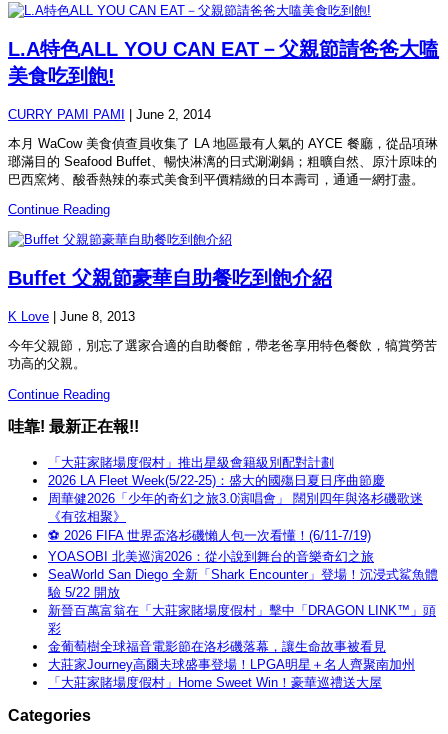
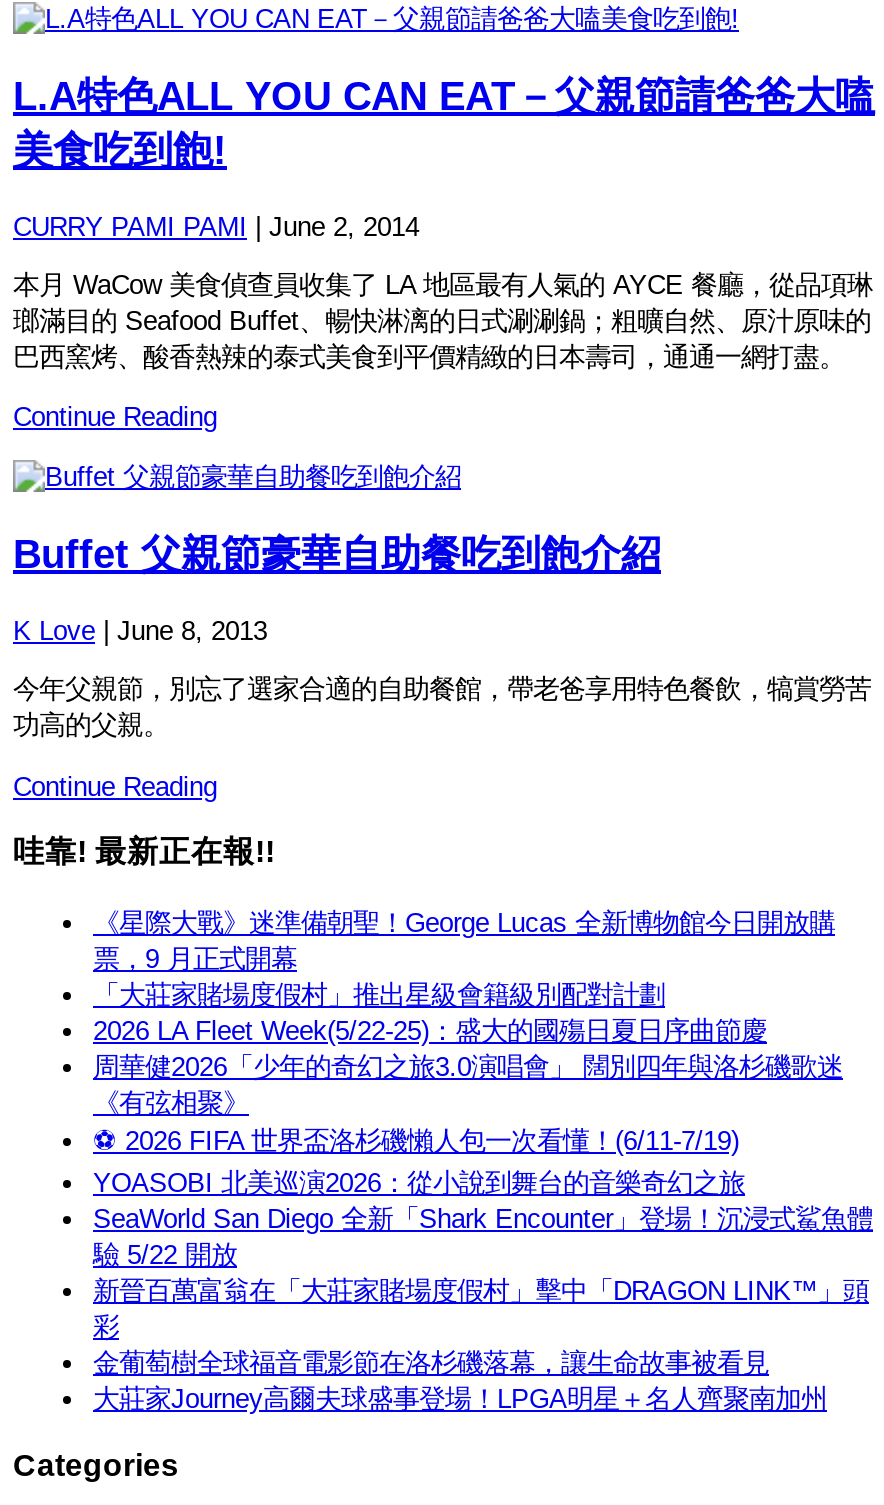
+ 《星際大戰》迷準備朝聖！George Lucas 全新博物館今日開放購
+ 票，9 月正式開幕

moved down: 「大莊家賭場度假村」推出星級會籍級別配對計劃 | 2026 LA Fleet Week(5/22-25)：盛大的國殤日夏日序曲節慶 | 周華健2026「少年的奇幻之旅3.0演唱會」 闊別四年與洛杉磯歌迷 | ... | 金葡萄樹全球福音電影節在洛杉磯落幕，讓生命故事被看見 | 大莊家Journey高爾夫球盛事登場！LPGA明星＋名人齊聚南加州

- 「大莊家賭場度假村」Home Sweet Win！豪華巡禮送大屋
